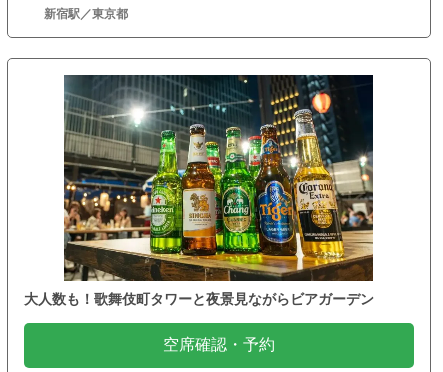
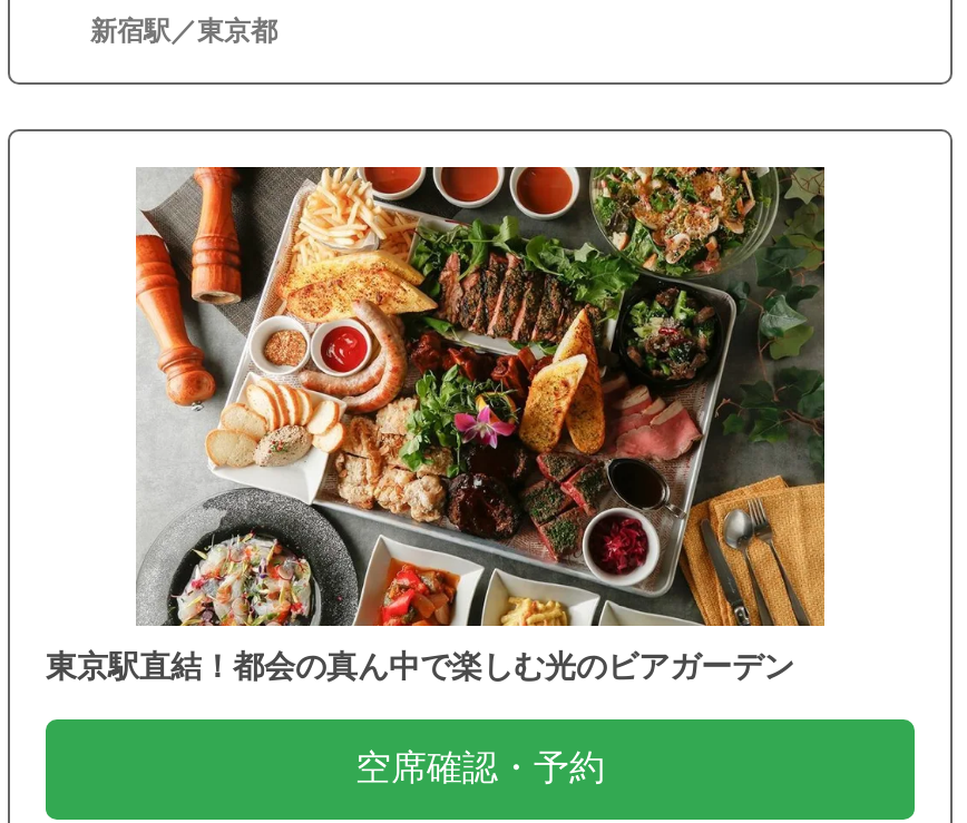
- [image]
- 大人数も！歌舞伎町タワーと夜景見ながらビアガーデン
+ [image]
+ 東京駅直結！都会の真ん中で楽しむ光のビアガーデン
